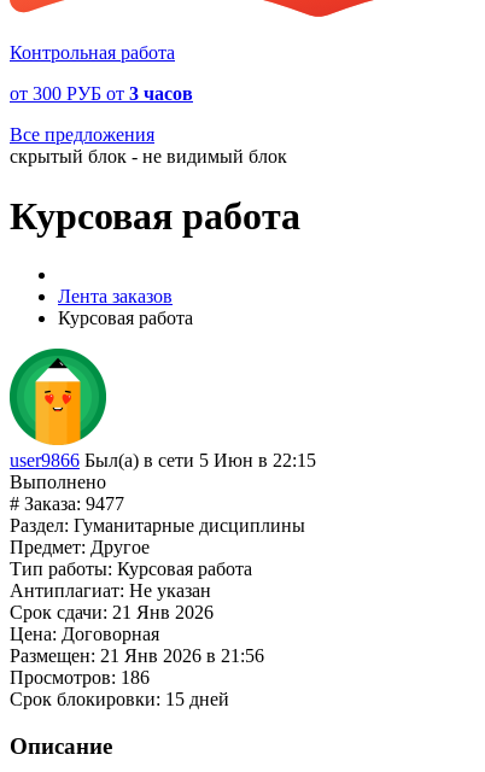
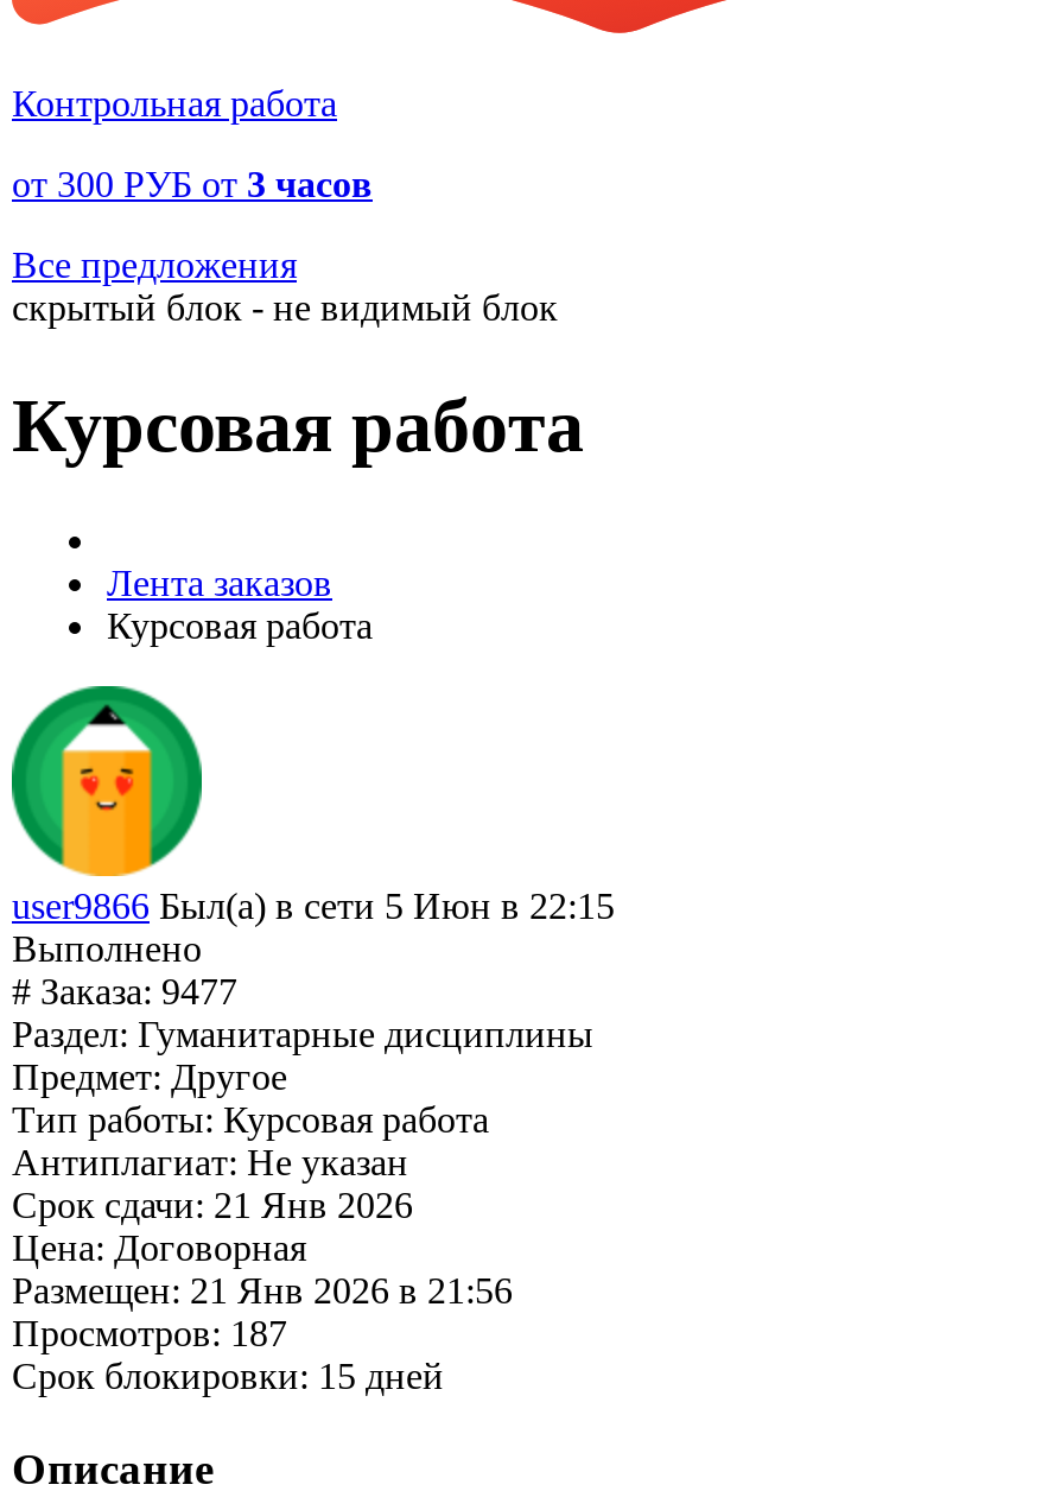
- Просмотров: 186
+ Просмотров: 187
